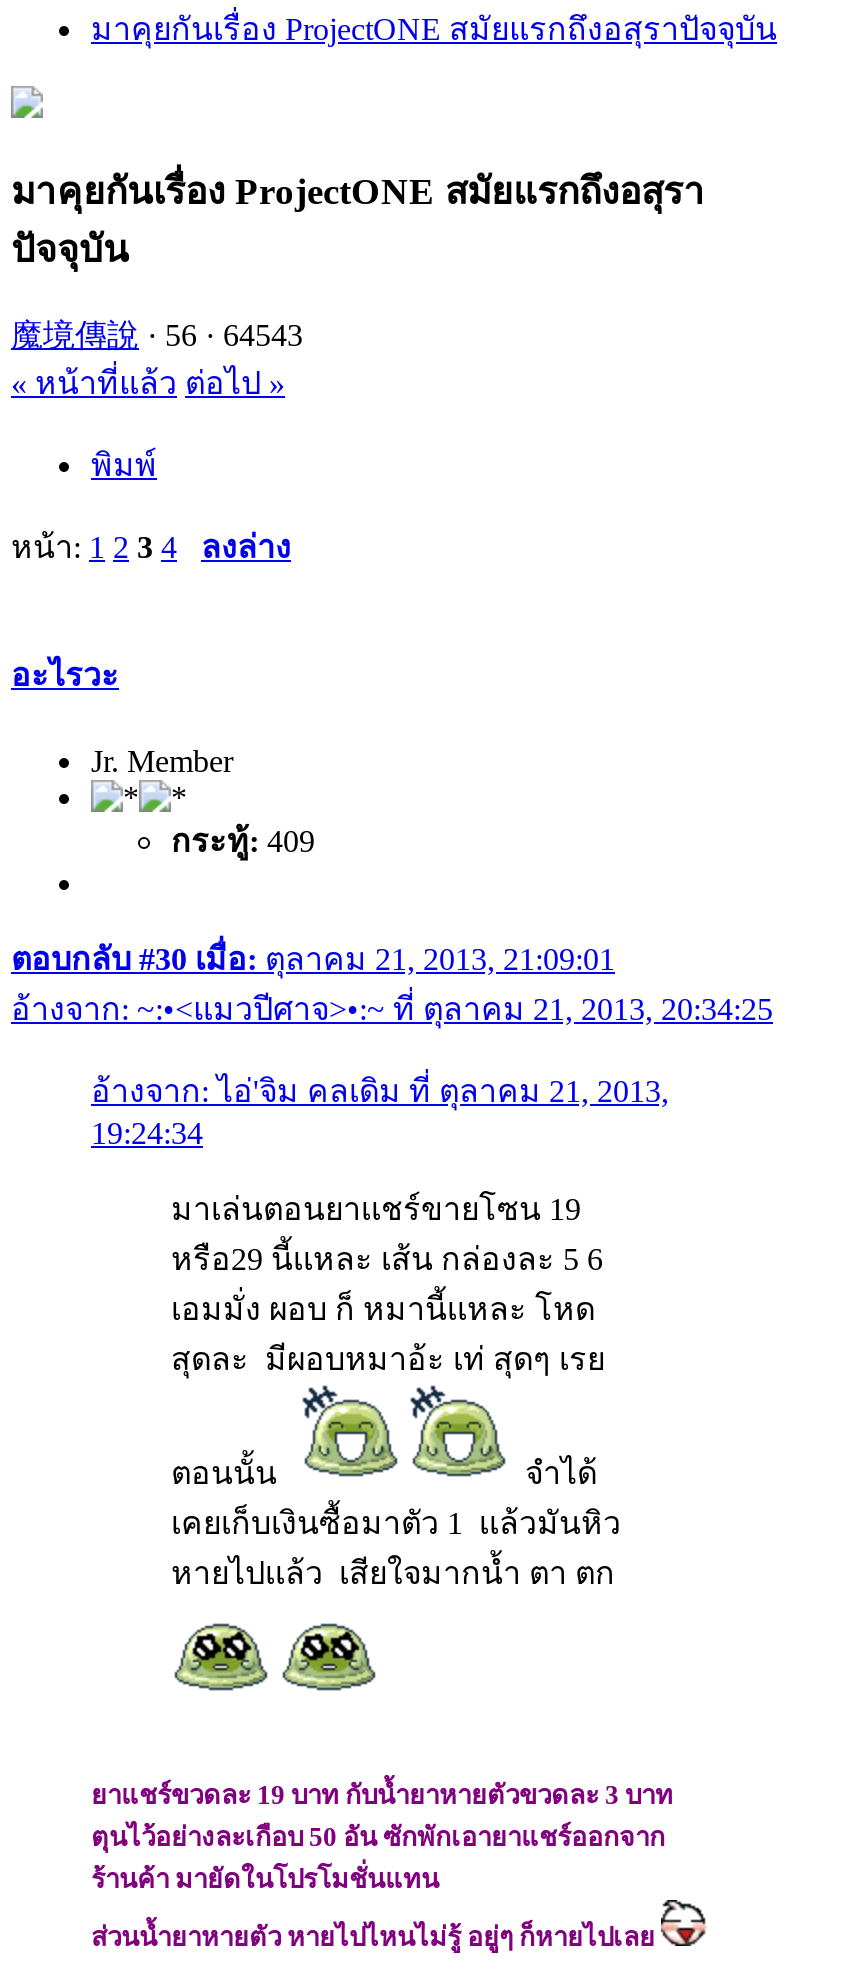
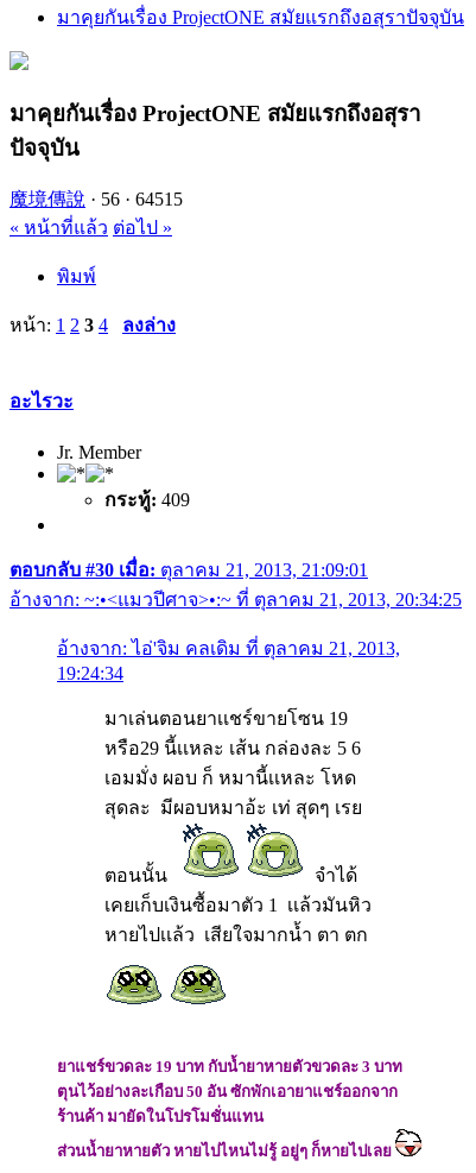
- 魔境傳說· 56 · 64543
+ 魔境傳說· 56 · 64515
